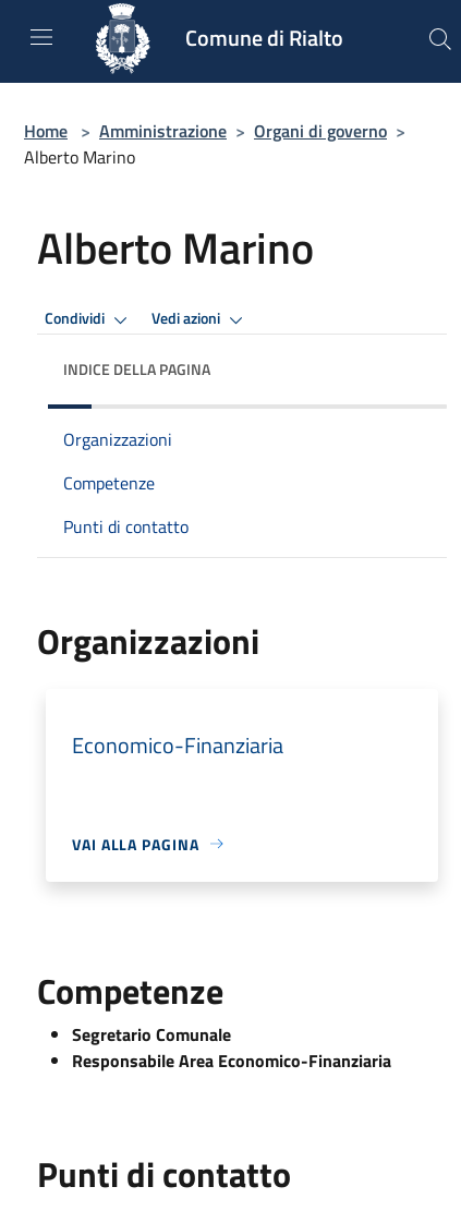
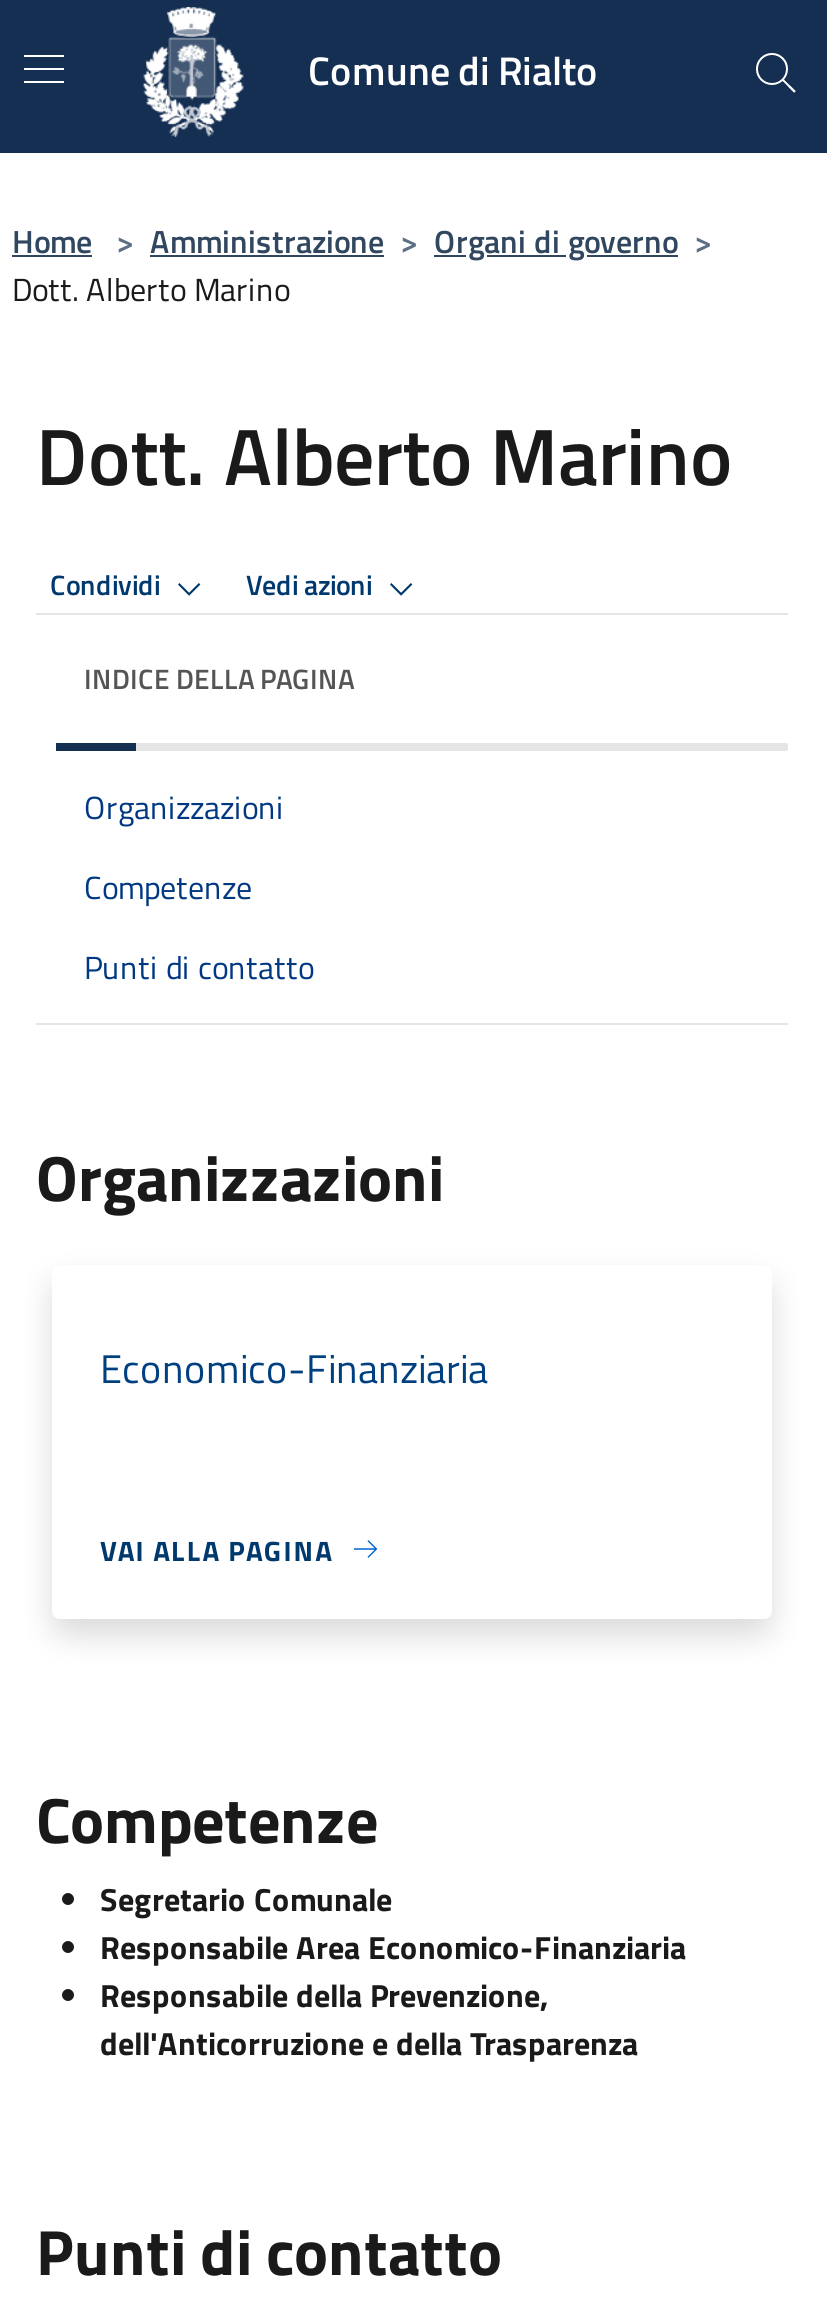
- Alberto Marino
+ Dott. Alberto Marino

- Alberto Marino
+ Dott. Alberto Marino

+ Responsabile della Prevenzione,
+ dell'Anticorruzione e della Trasparenza
